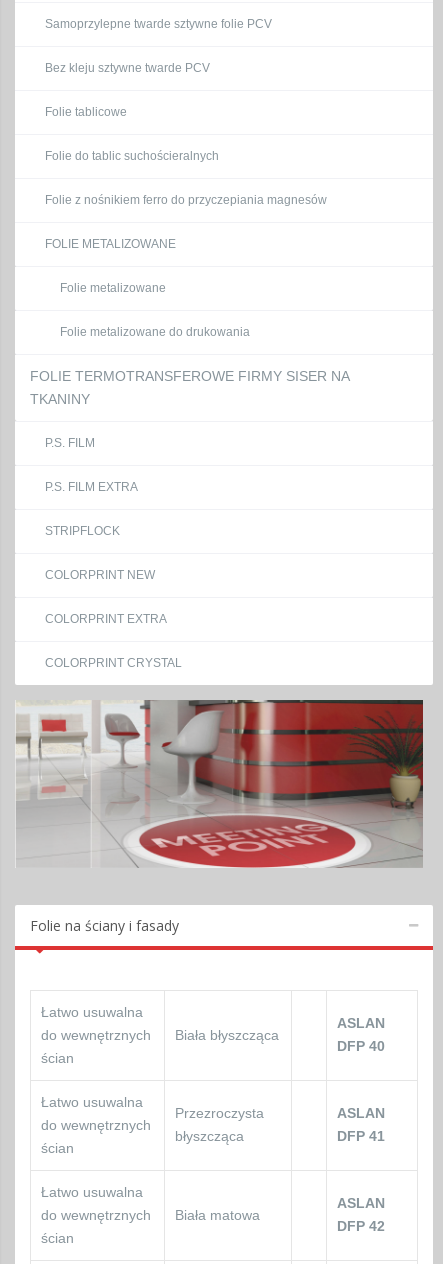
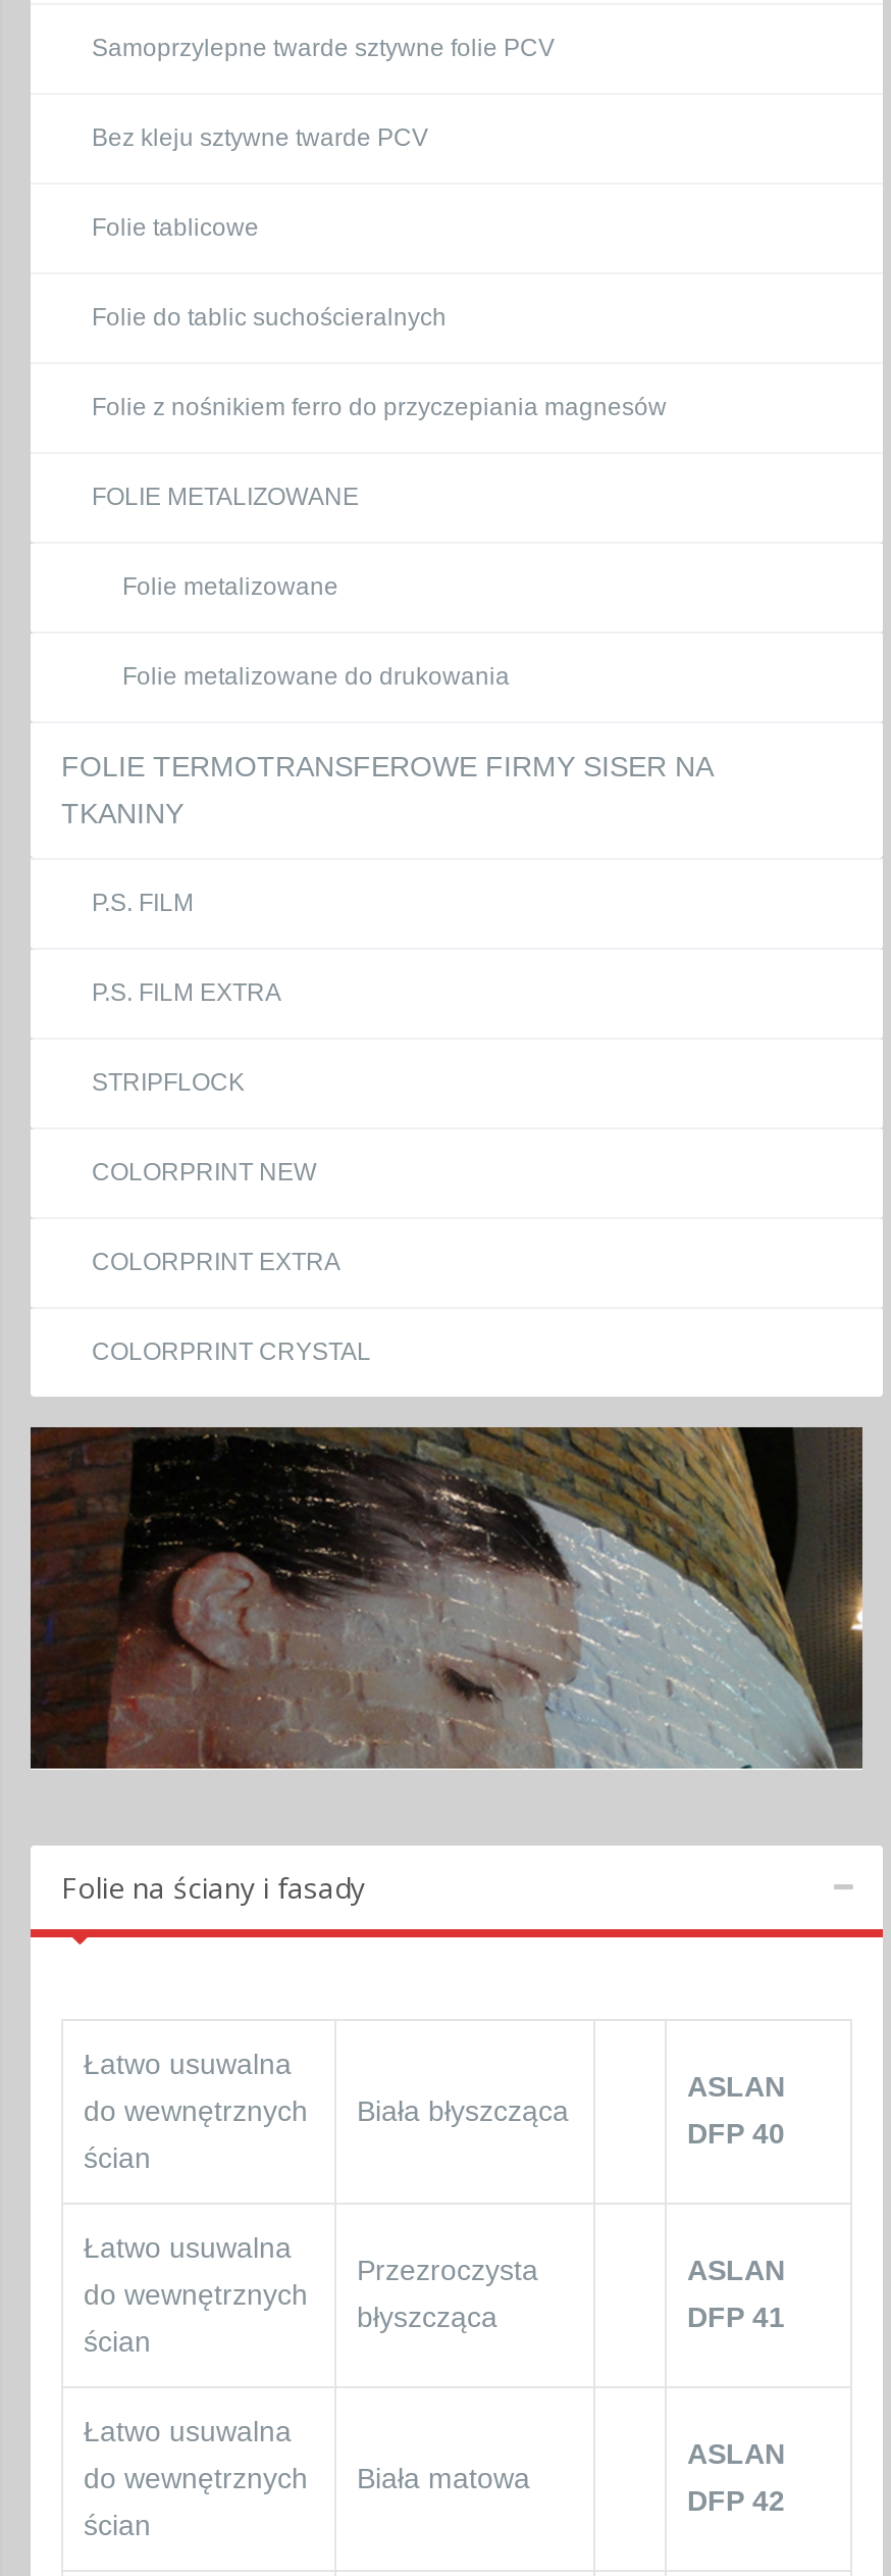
- [image]
+ [image]
